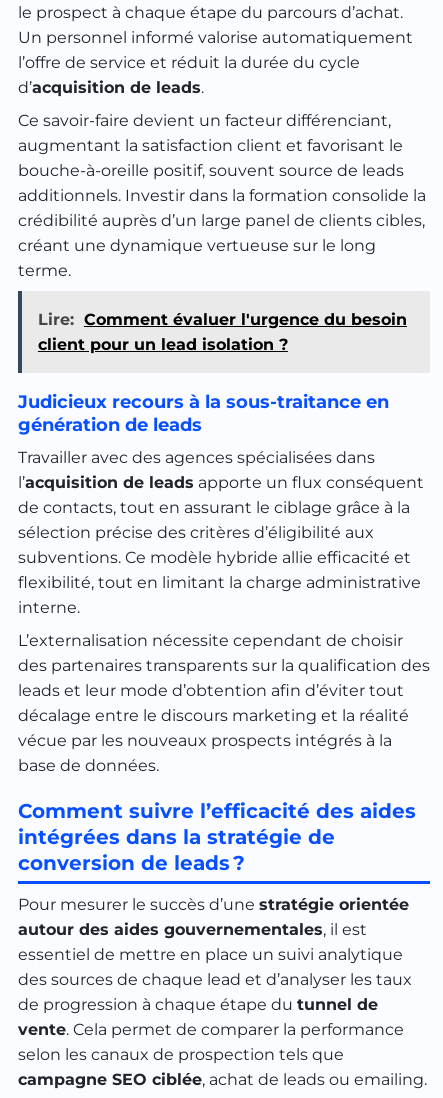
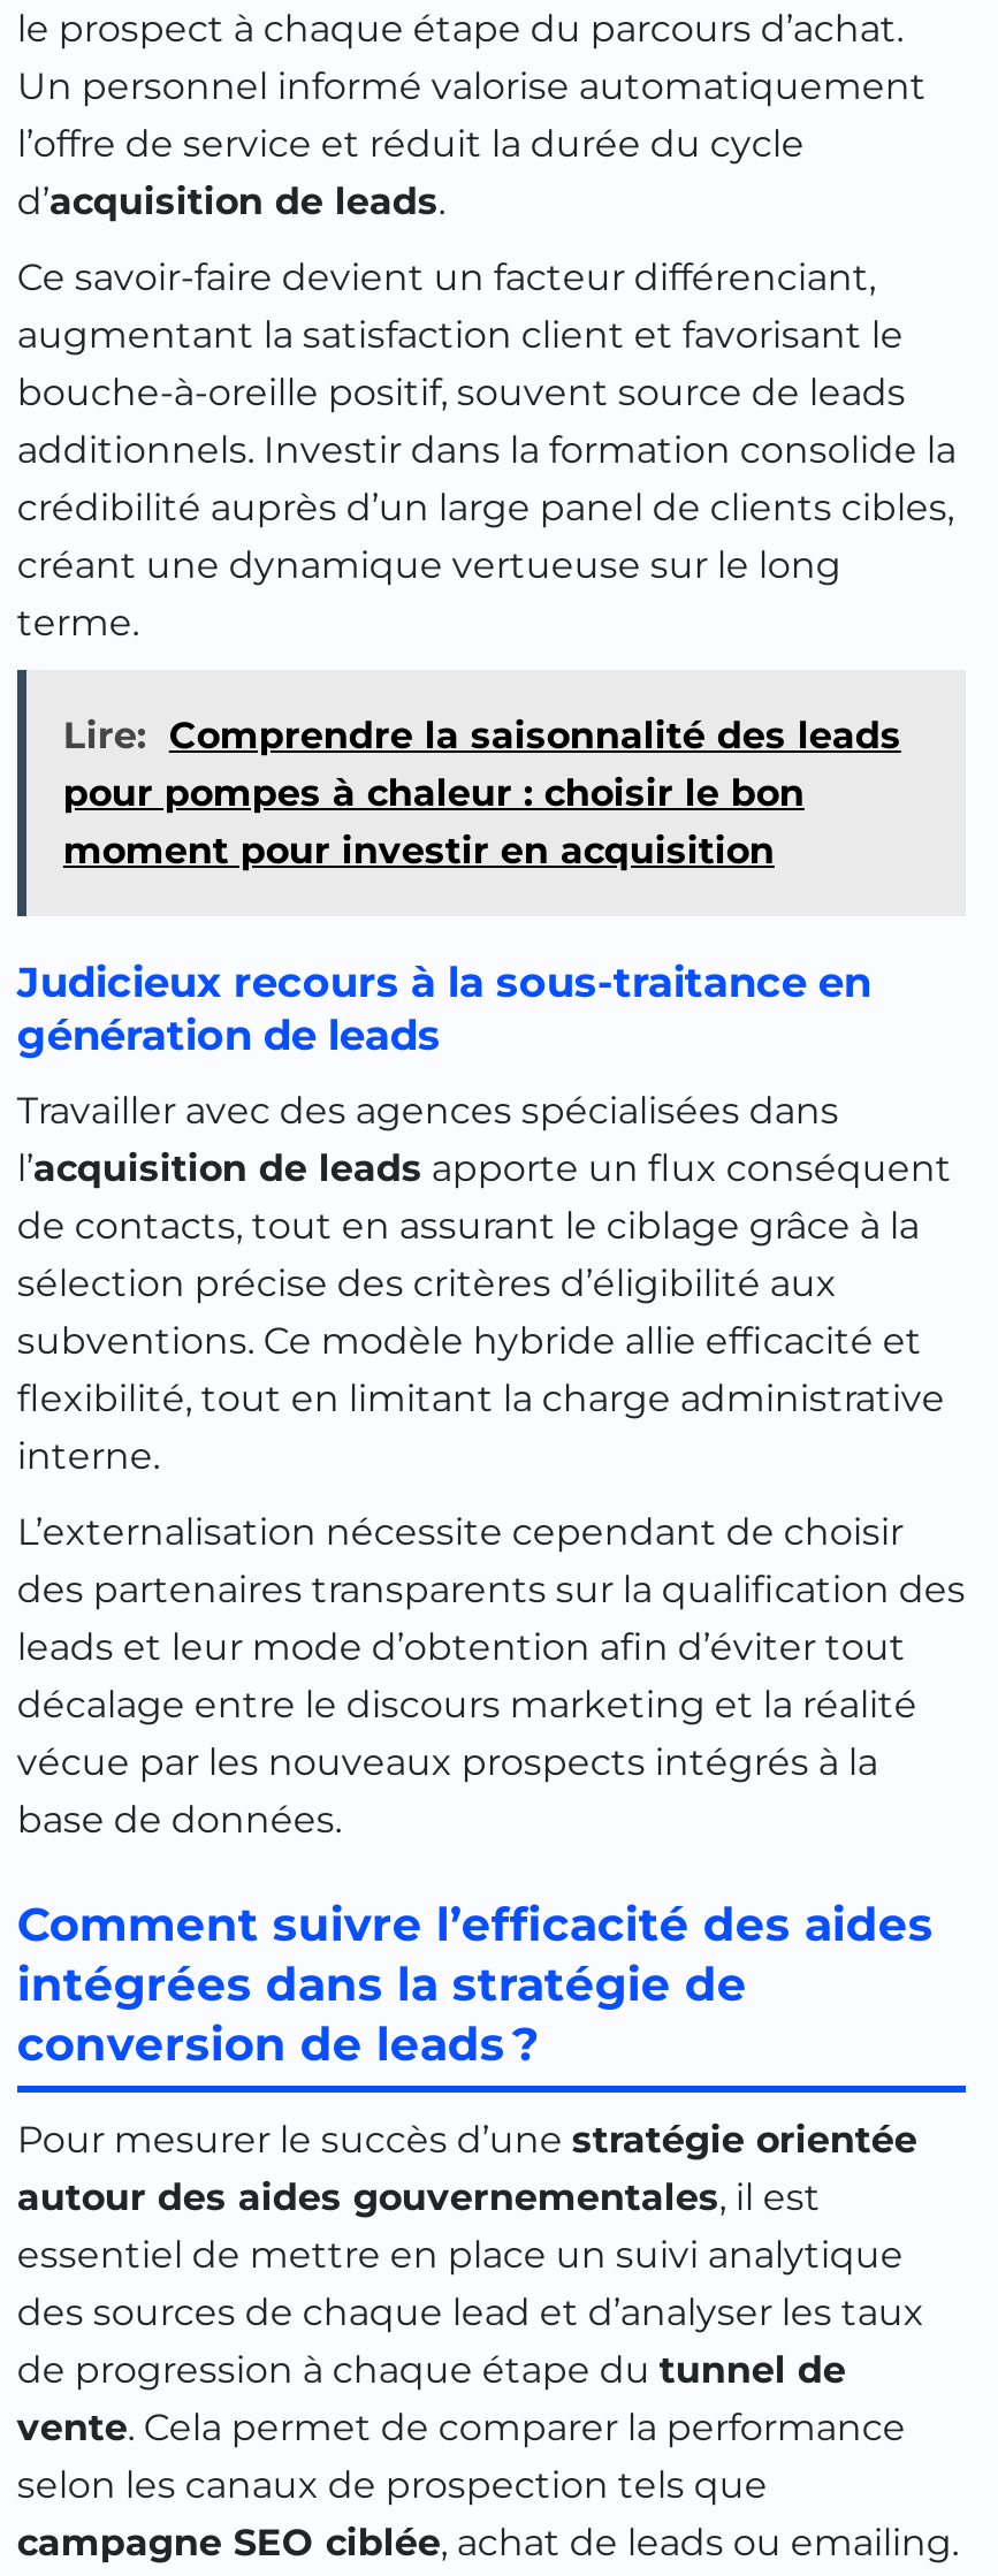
- Lire: Comment évaluer l'urgence du besoin
- client pour un lead isolation ?
+ Lire: Comprendre la saisonnalité des leads
+ pour pompes à chaleur : choisir le bon
+ moment pour investir en acquisition
